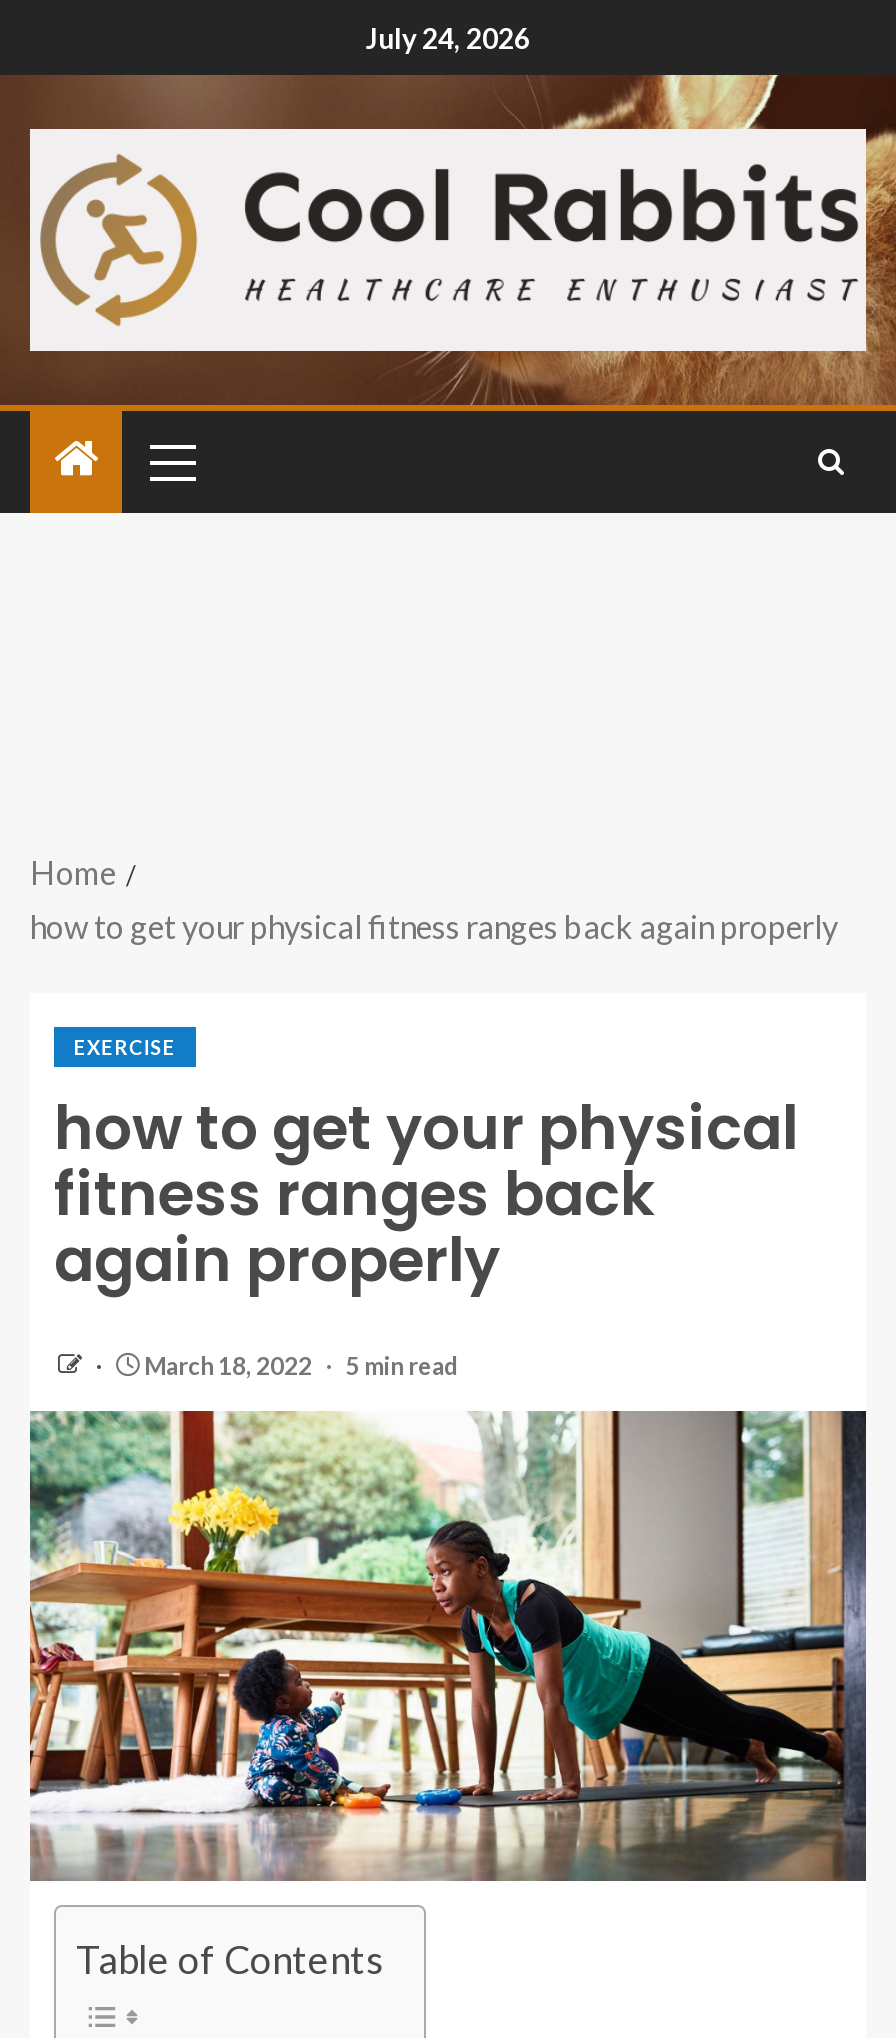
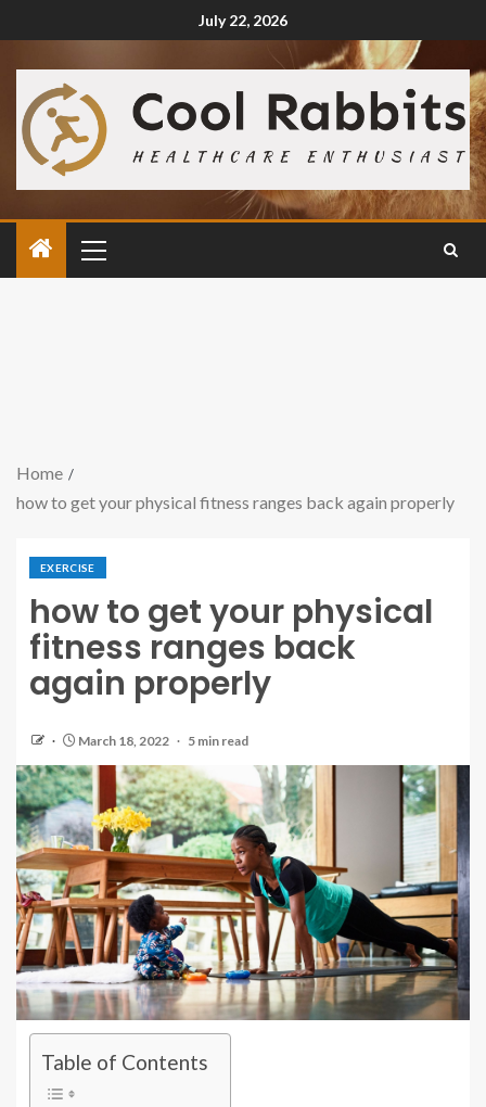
- July 24, 2026
+ July 22, 2026
